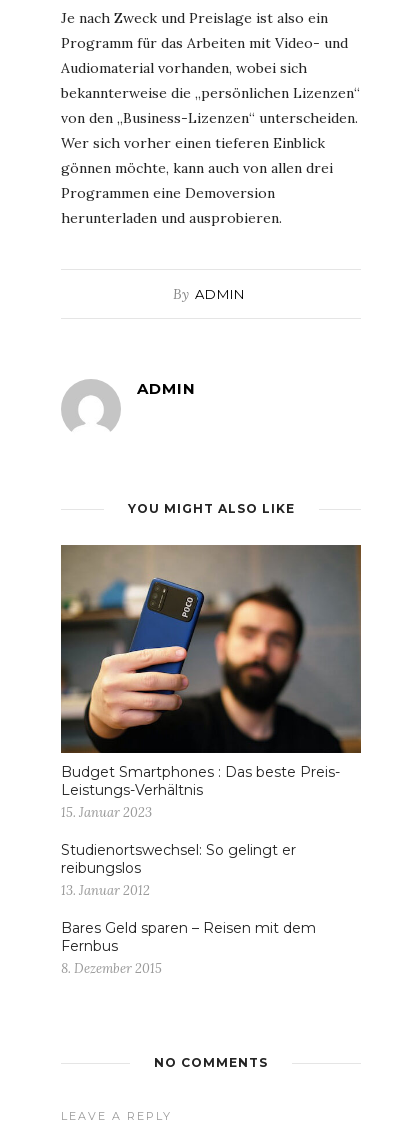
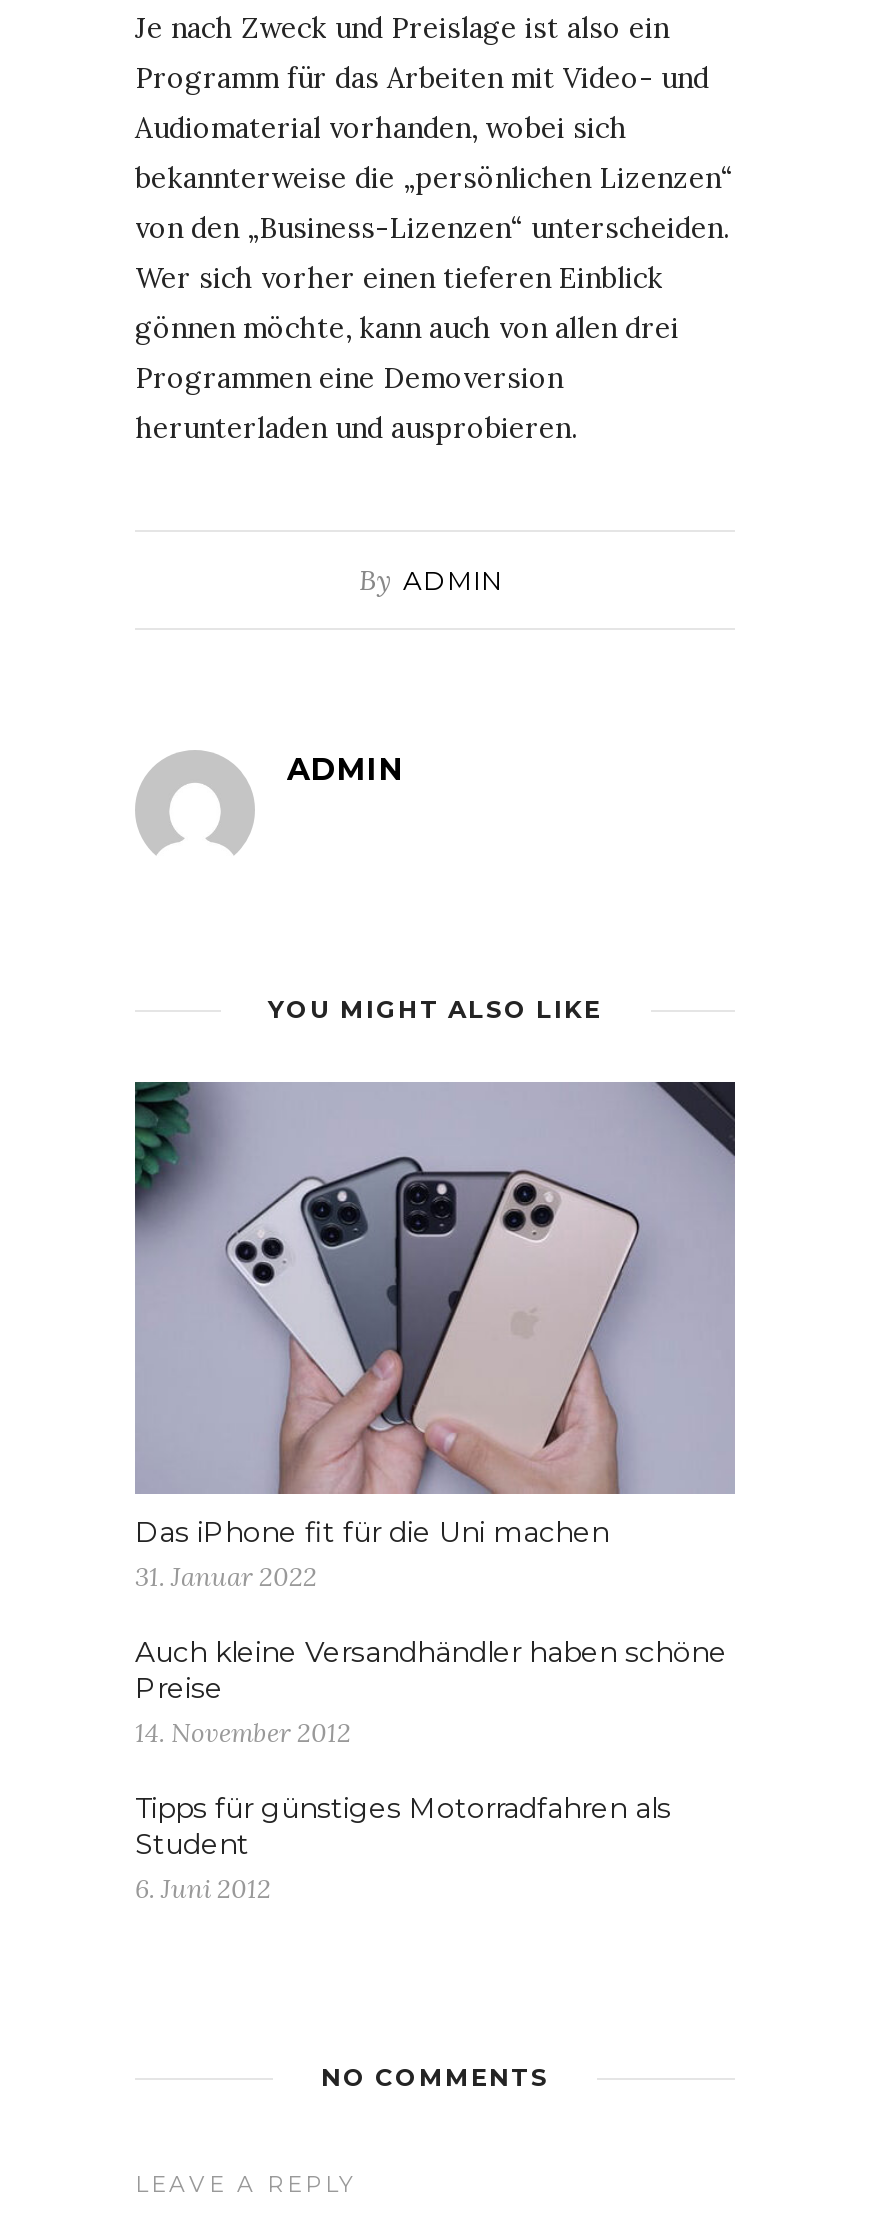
- [image]
- Budget Smartphones : Das beste Preis-
- Leistungs-Verhältnis
- 15. Januar 2023
+ [image]
+ Das iPhone fit für die Uni machen
+ 31. Januar 2022

- Studienortswechsel: So gelingt er
- reibungslos
- 13. Januar 2012
+ Auch kleine Versandhändler haben schöne
+ Preise
+ 14. November 2012

- Bares Geld sparen – Reisen mit dem
- Fernbus
- 8. Dezember 2015
+ Tipps für günstiges Motorradfahren als
+ Student
+ 6. Juni 2012
